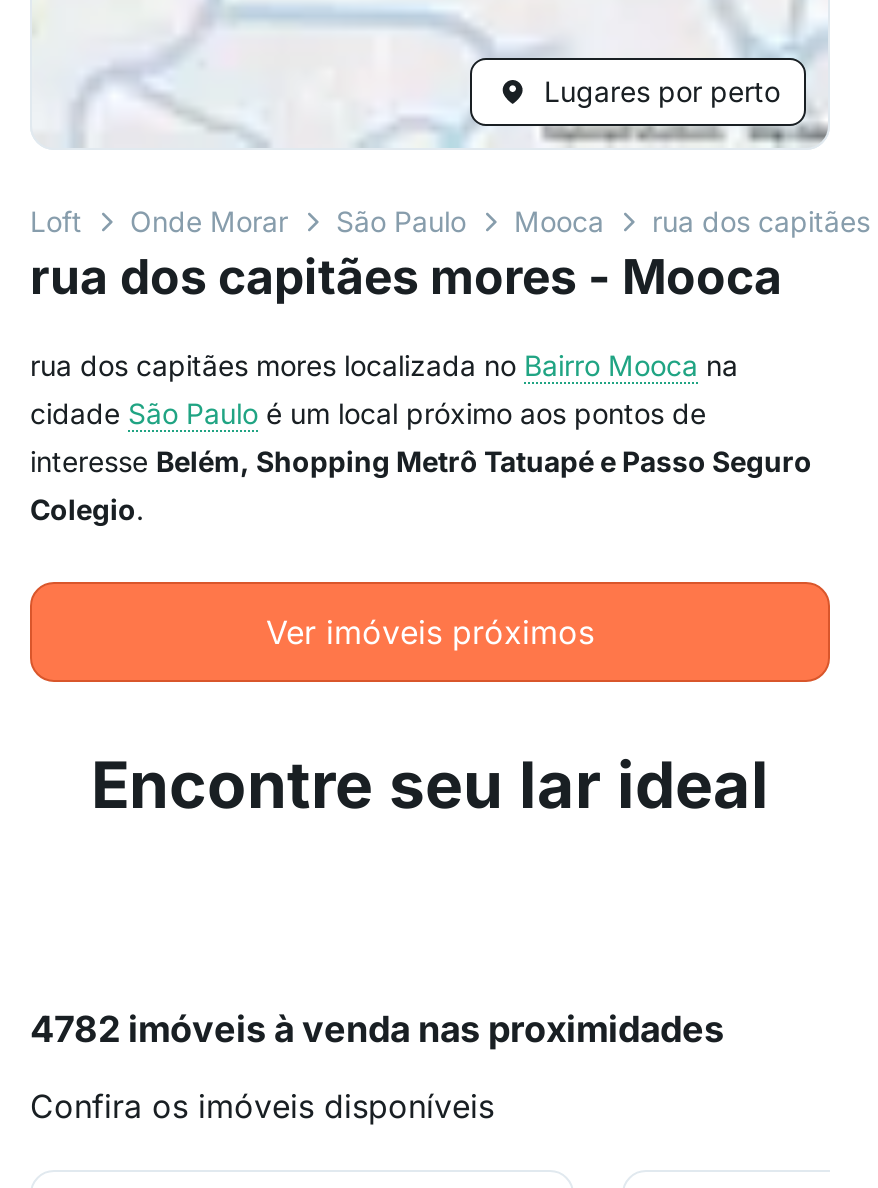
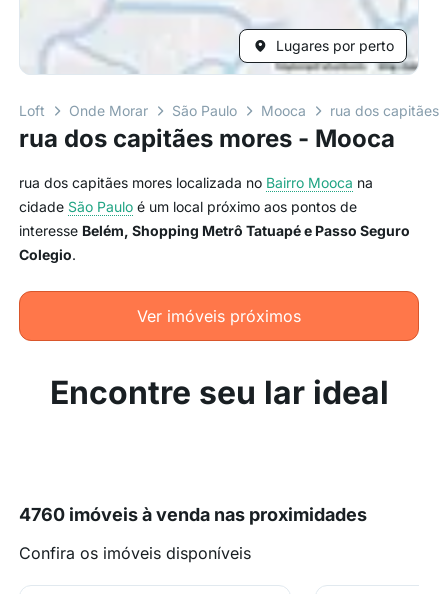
- 4782 imóveis à venda nas proximidades
+ 4760 imóveis à venda nas proximidades
